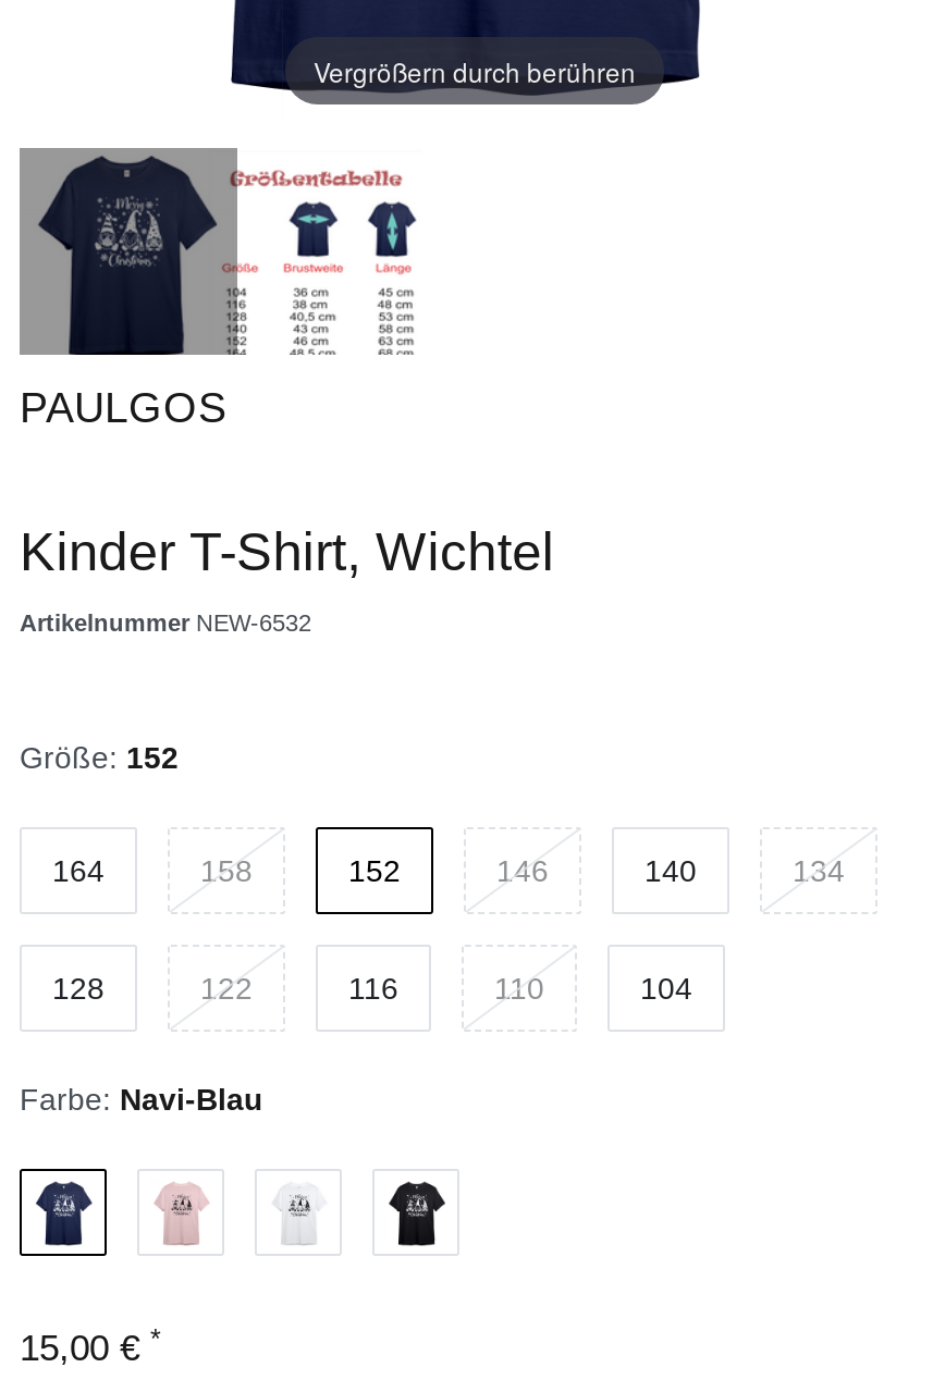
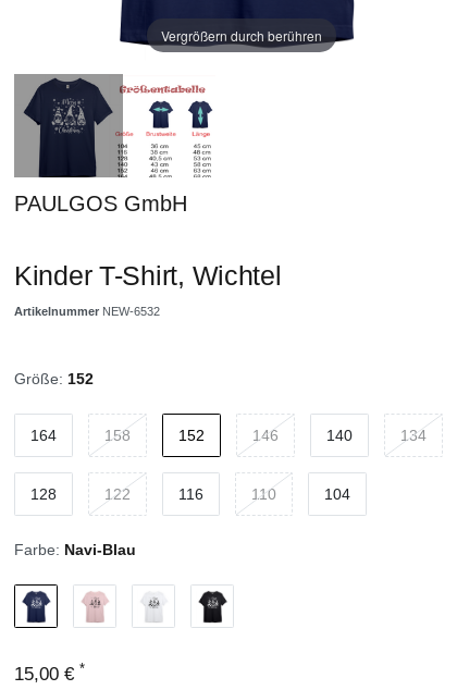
- PAULGOS
+ PAULGOS GmbH
